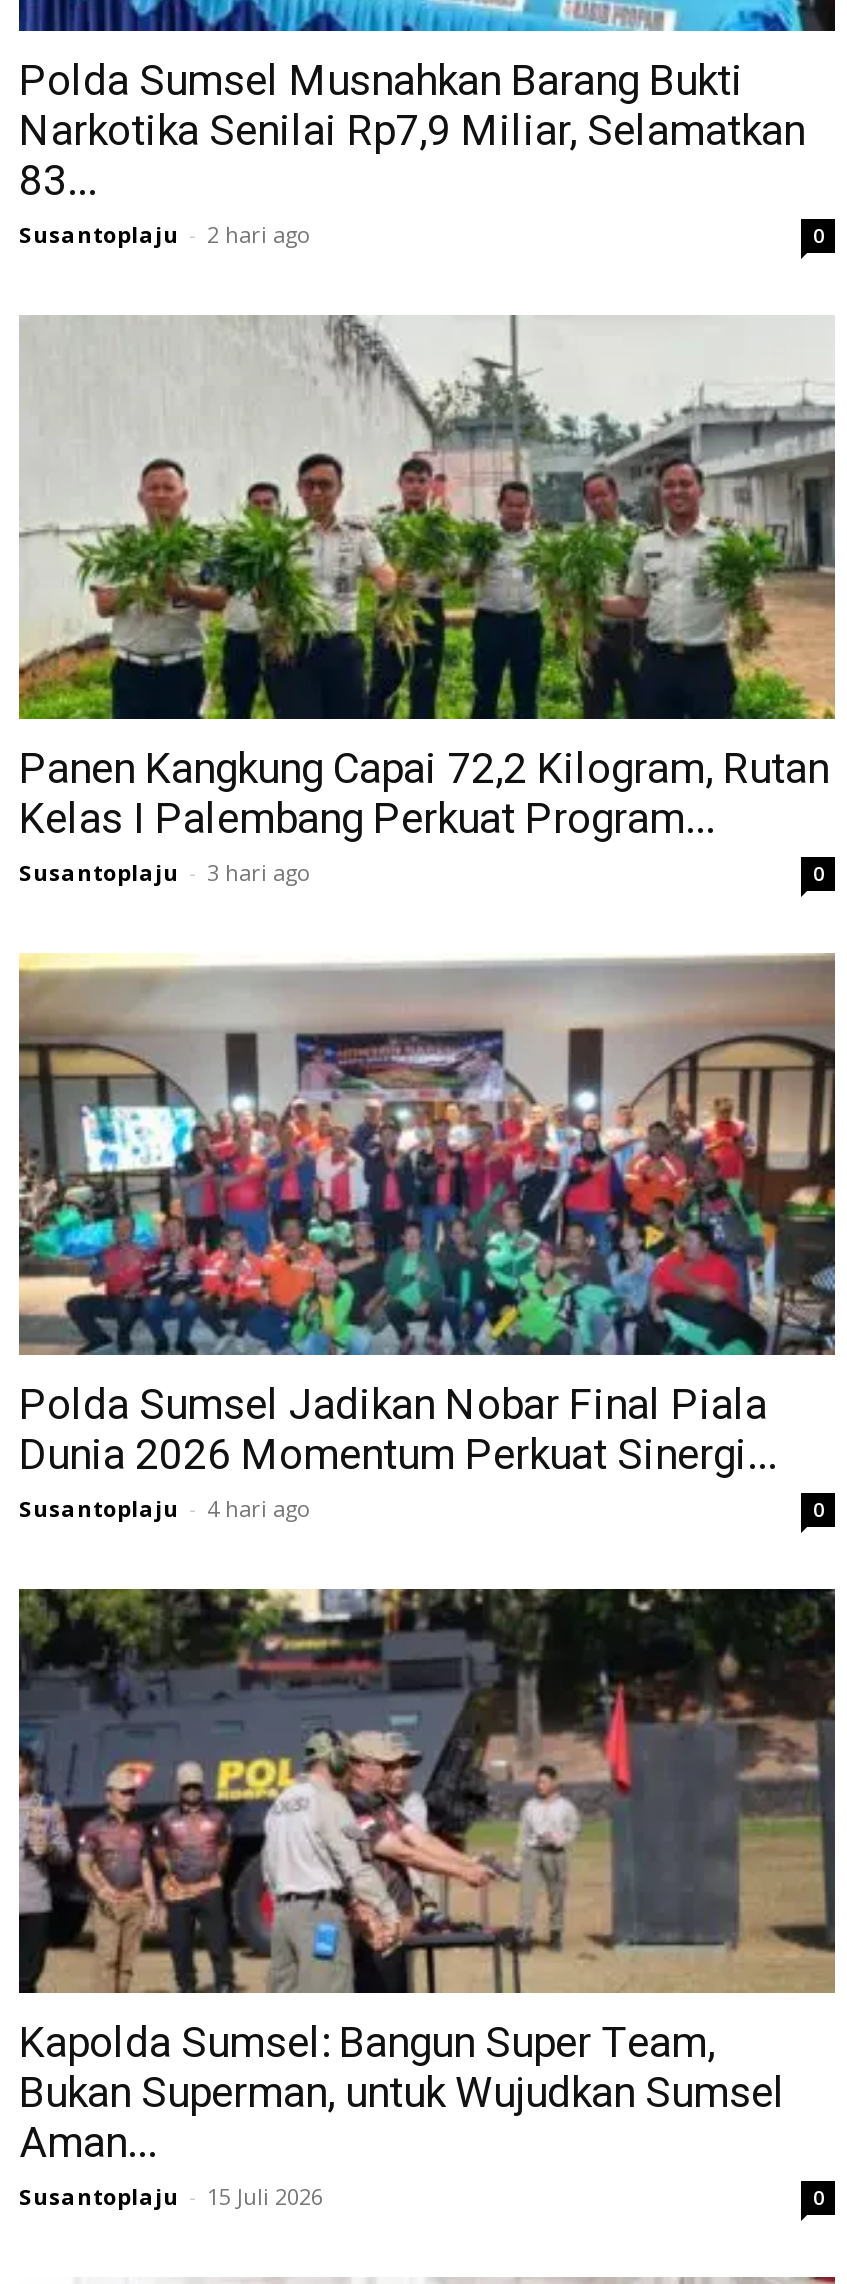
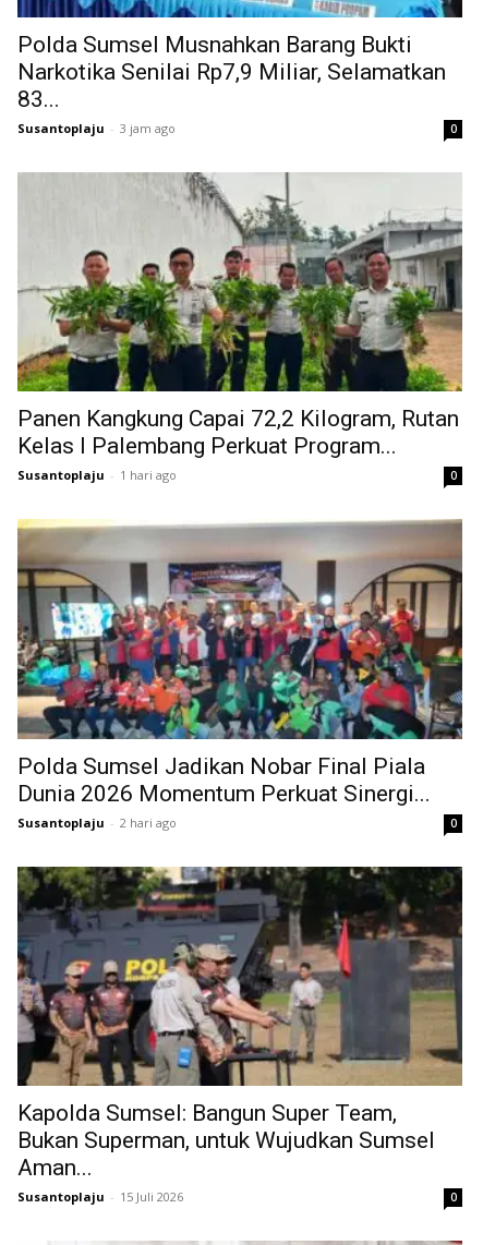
+ Susantoplaju - 3 jam ago

moved down: Susantoplaju - 2 hari ago

- Susantoplaju - 3 hari ago
+ Susantoplaju - 1 hari ago

- Susantoplaju - 4 hari ago
